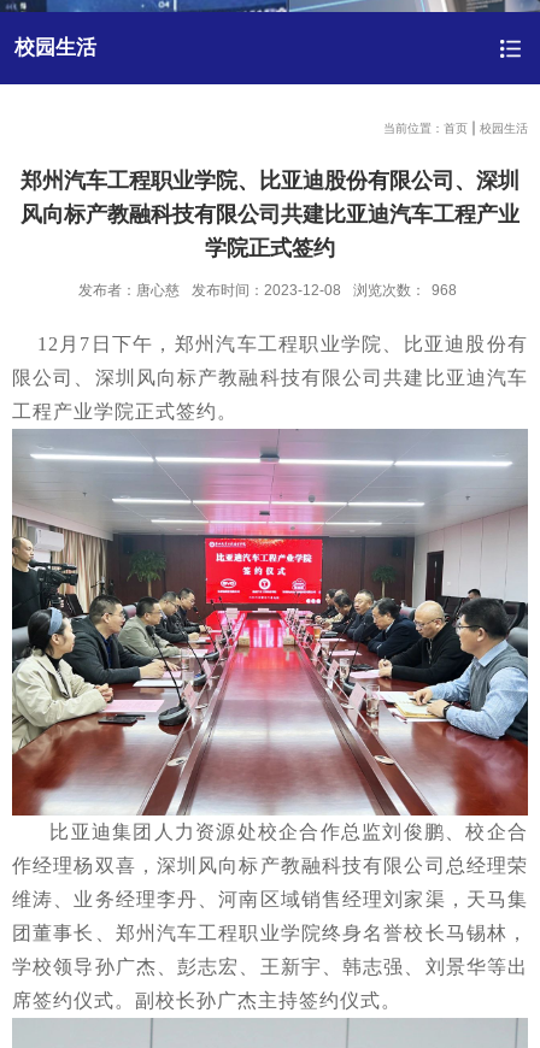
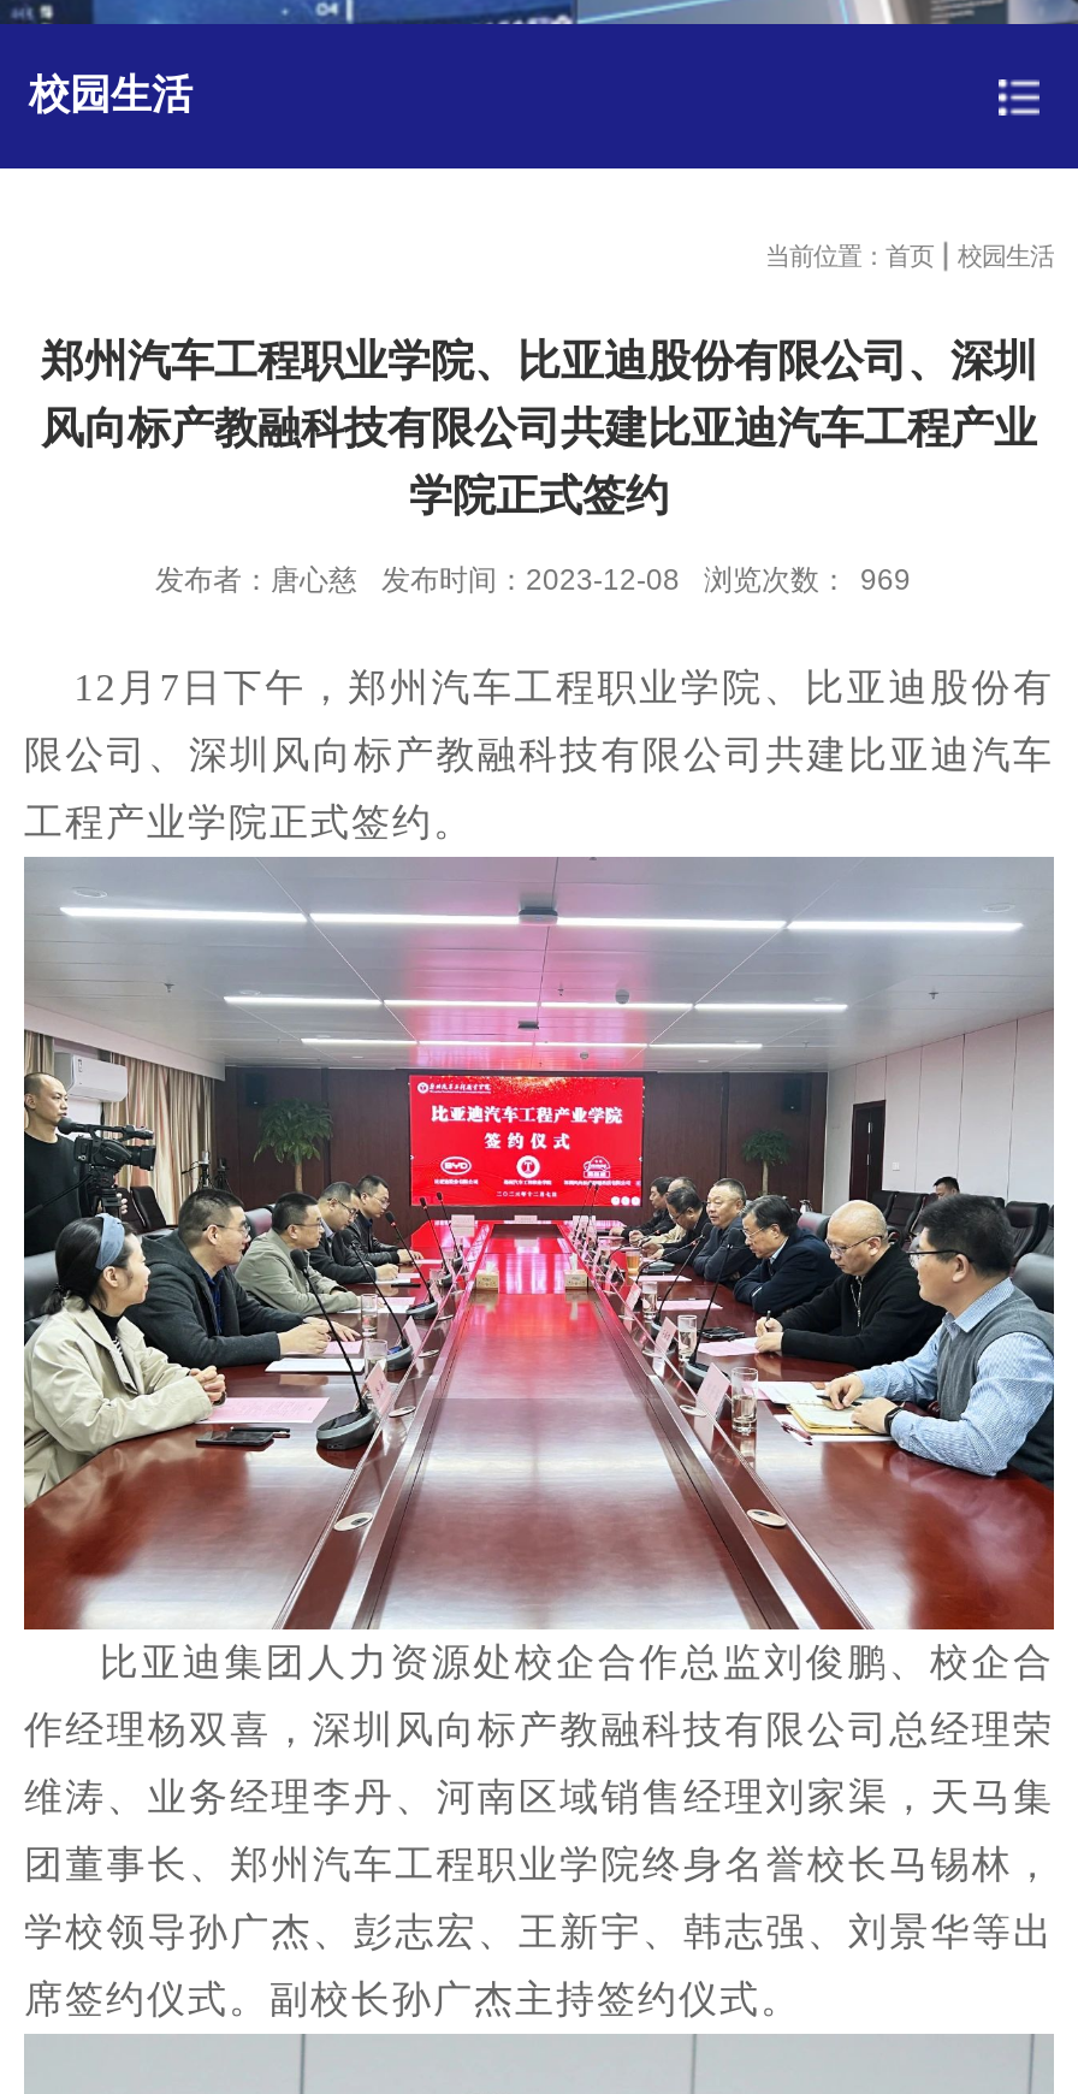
- 发布者：唐心慈 发布时间：2023-12-08 浏览次数： 968
+ 发布者：唐心慈 发布时间：2023-12-08 浏览次数： 969
